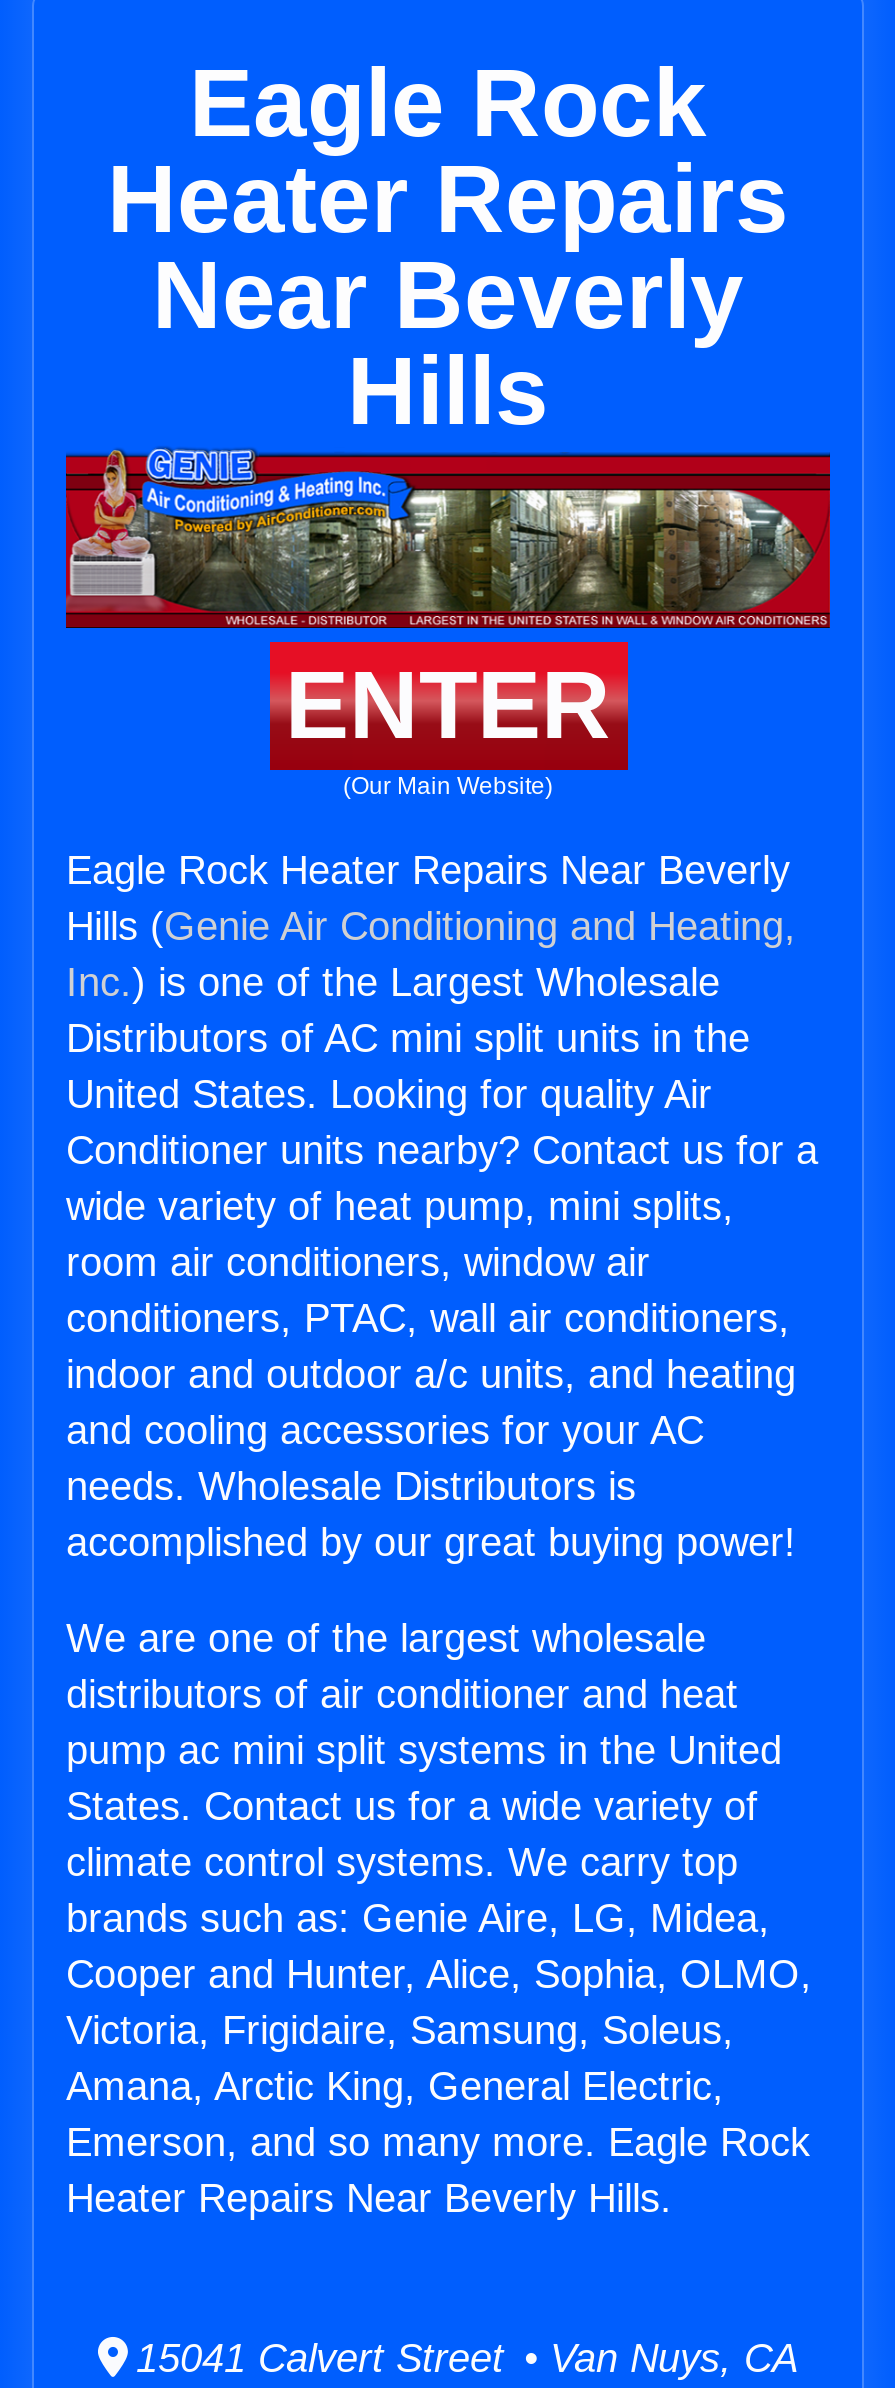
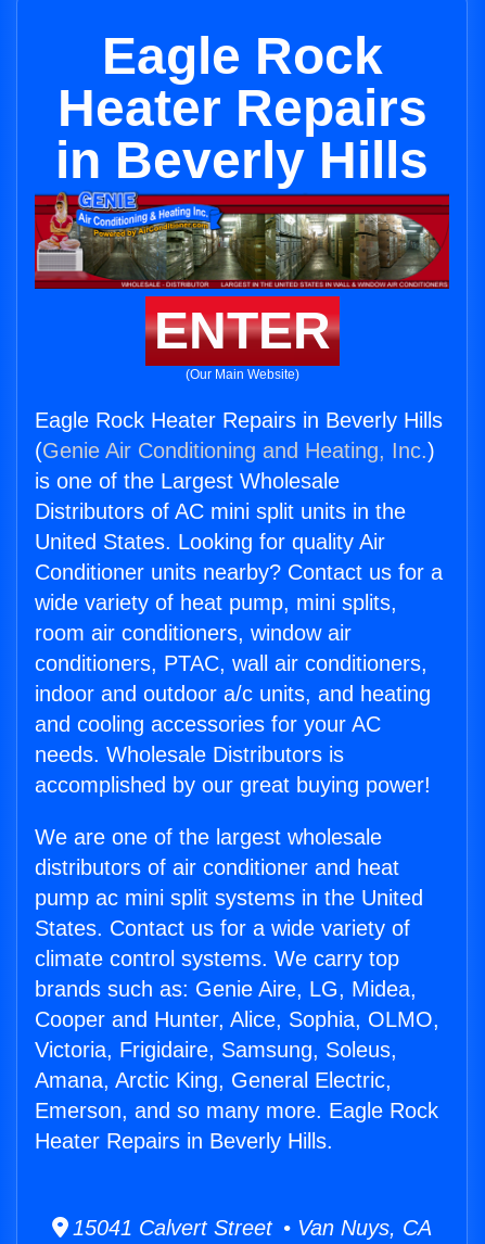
- Near Beverly
- Hills
+ in Beverly Hills

- Eagle Rock Heater Repairs Near Beverly
- Hills (Genie Air Conditioning and Heating,
- Inc.) is one of the Largest Wholesale
+ Eagle Rock Heater Repairs in Beverly Hills
+ (Genie Air Conditioning and Heating, Inc.)
+ is one of the Largest Wholesale

- Heater Repairs Near Beverly Hills.
+ Heater Repairs in Beverly Hills.
